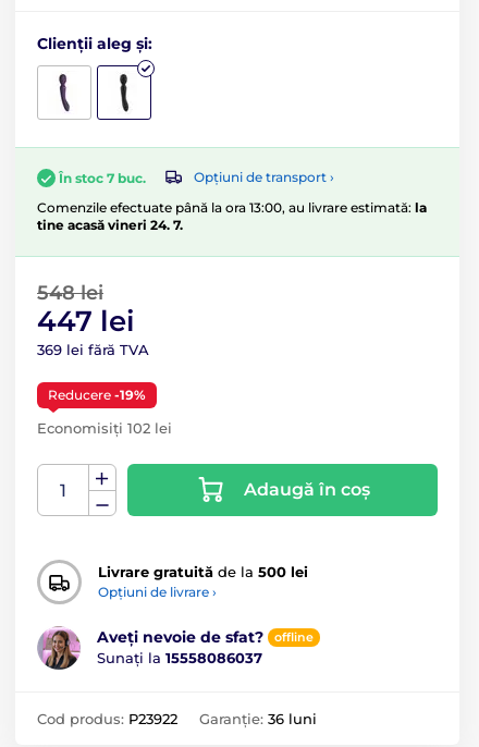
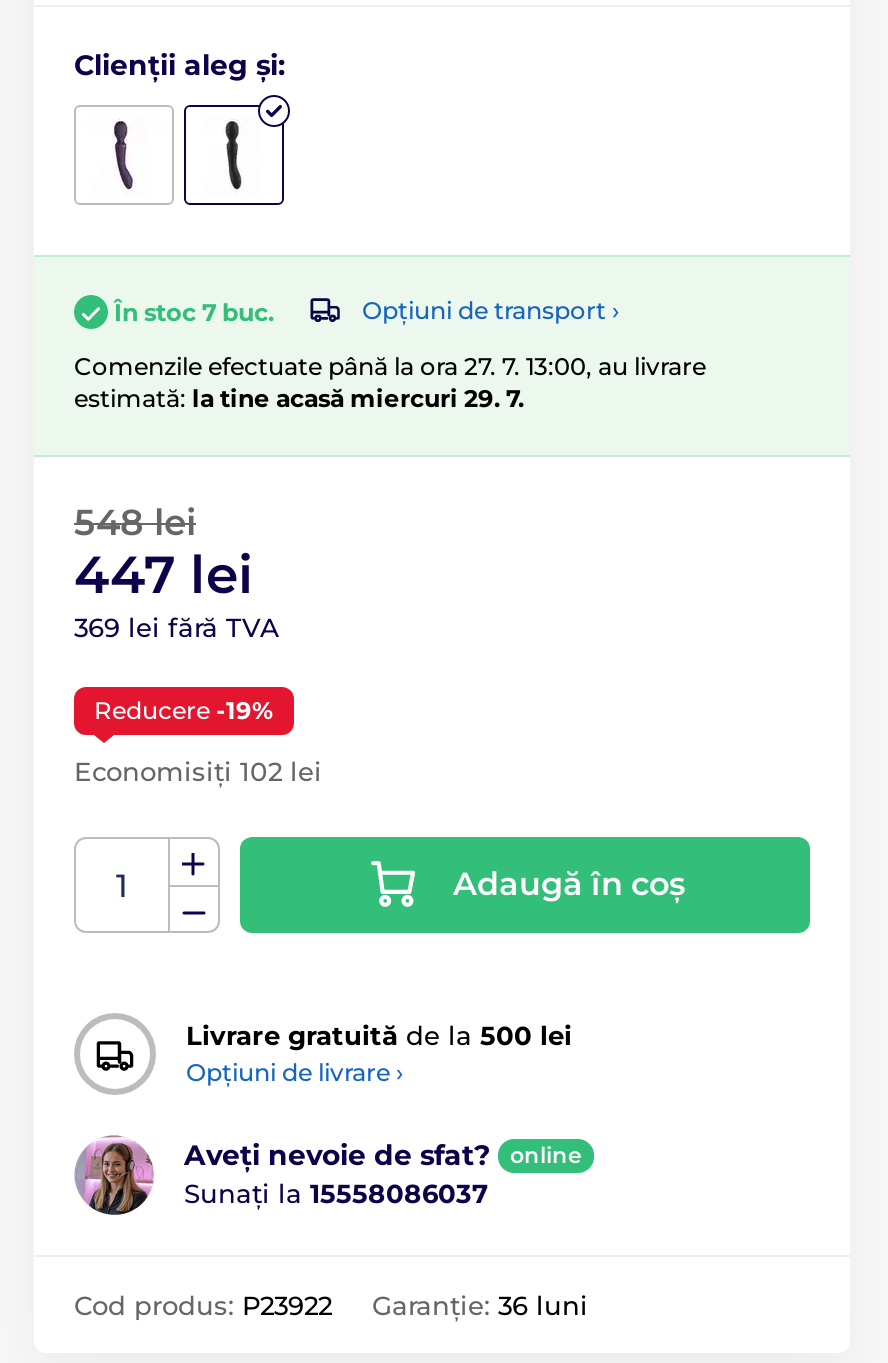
- Comenzile efectuate până la ora 13:00, au livrare estimată: la
- tine acasă vineri 24. 7.
+ Comenzile efectuate până la ora 27. 7. 13:00, au livrare
+ estimată: la tine acasă miercuri 29. 7.

- offline
+ online
